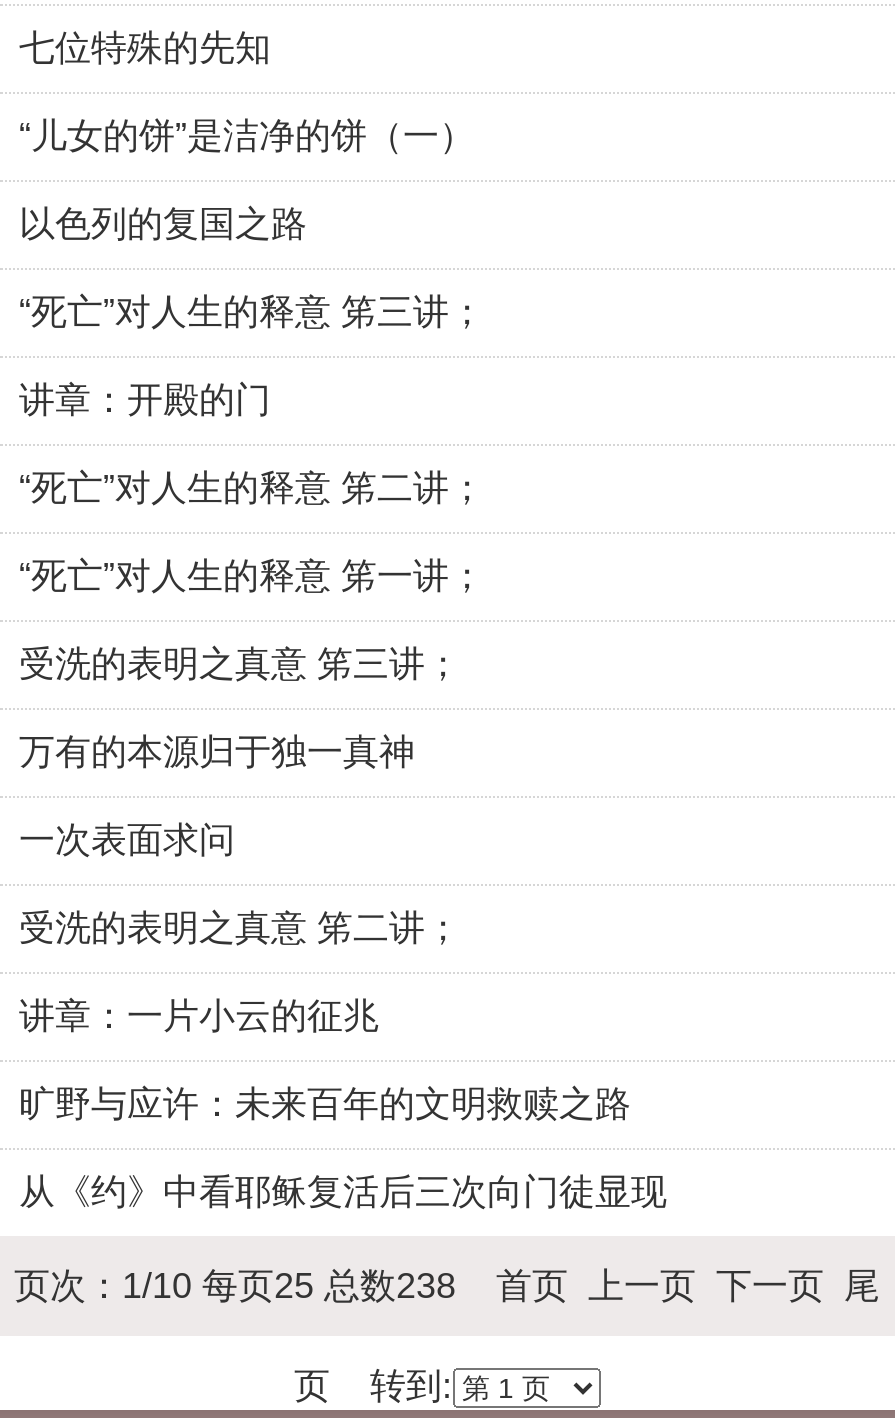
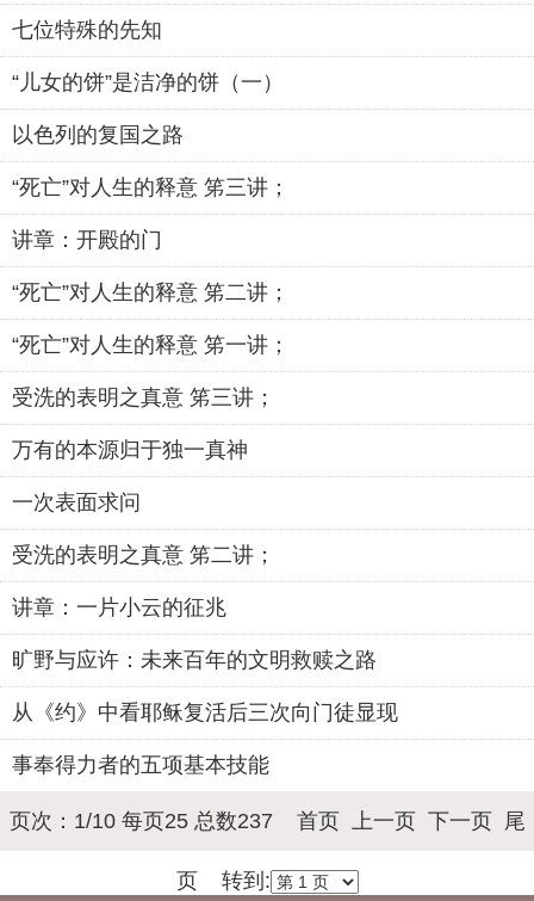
- 页次：1/10 每页25 总数238 首页 上一页下一页 尾
+ 事奉得力者的五项基本技能
+ 页次：1/10 每页25 总数237 首页 上一页下一页 尾
